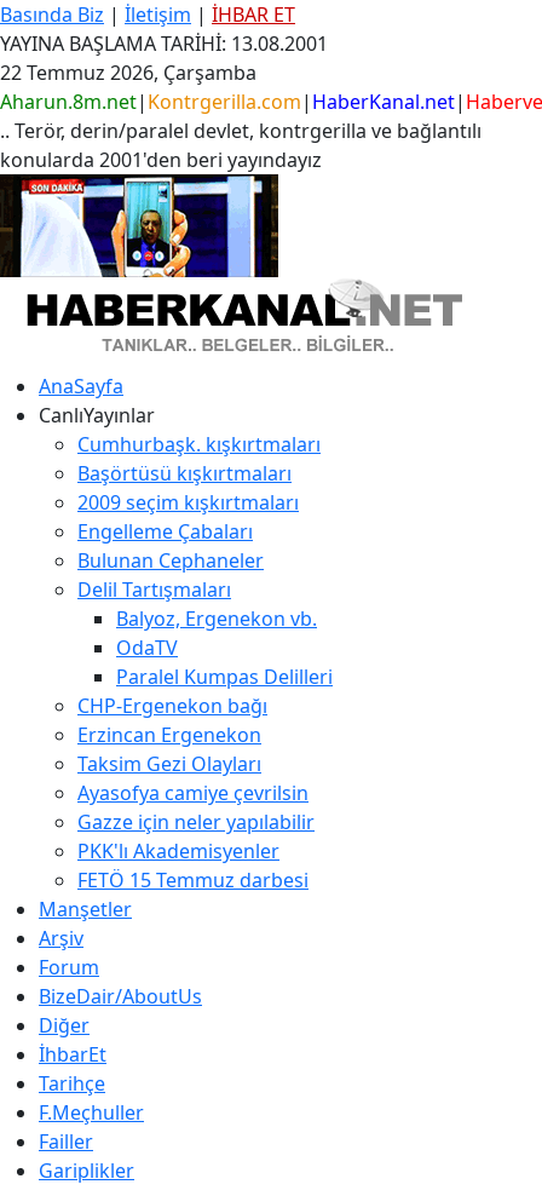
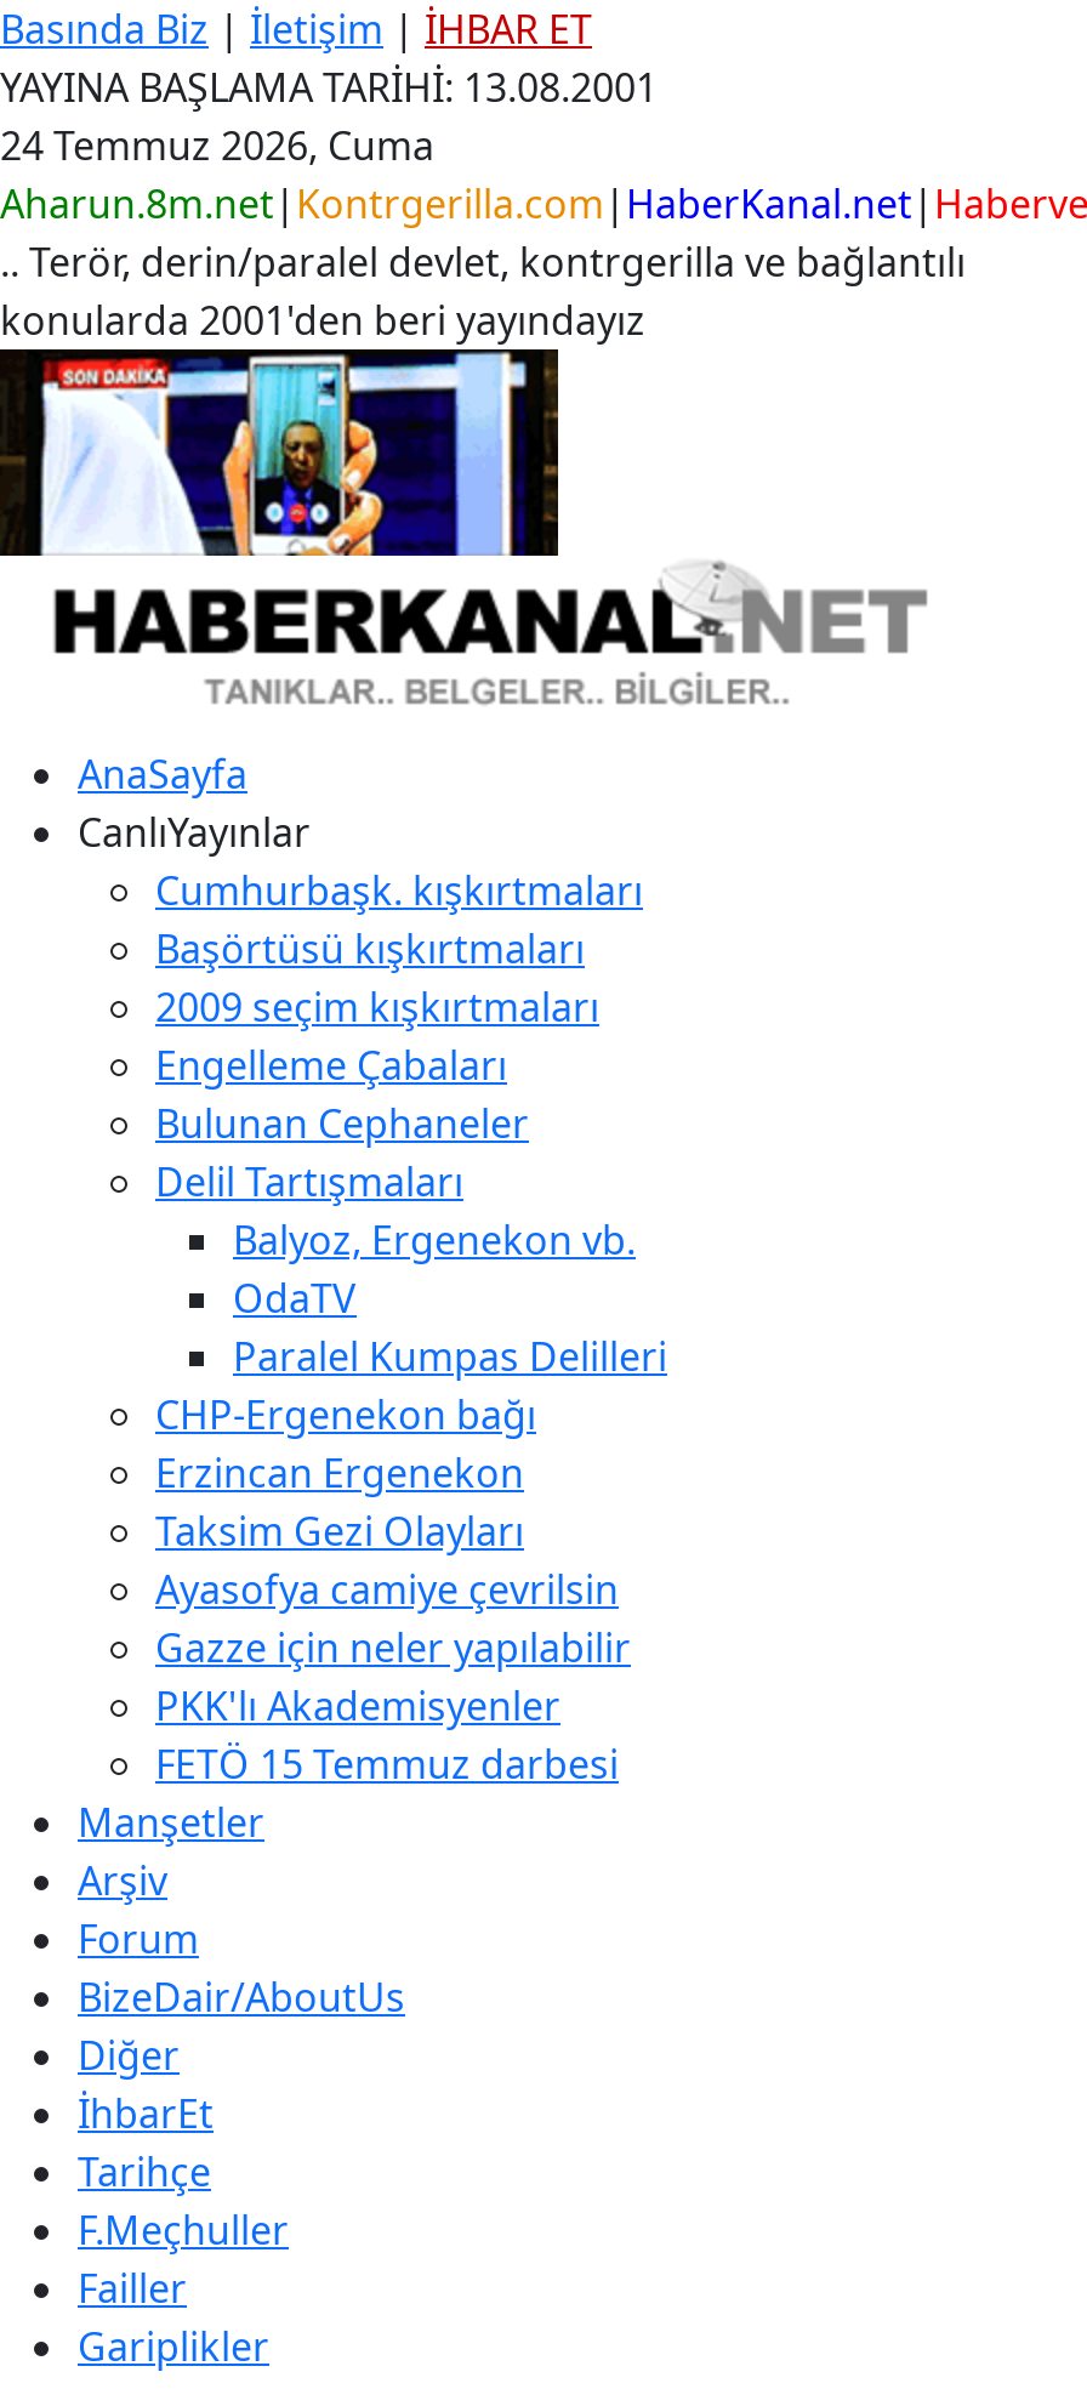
- 22 Temmuz 2026, Çarşamba
+ 24 Temmuz 2026, Cuma
